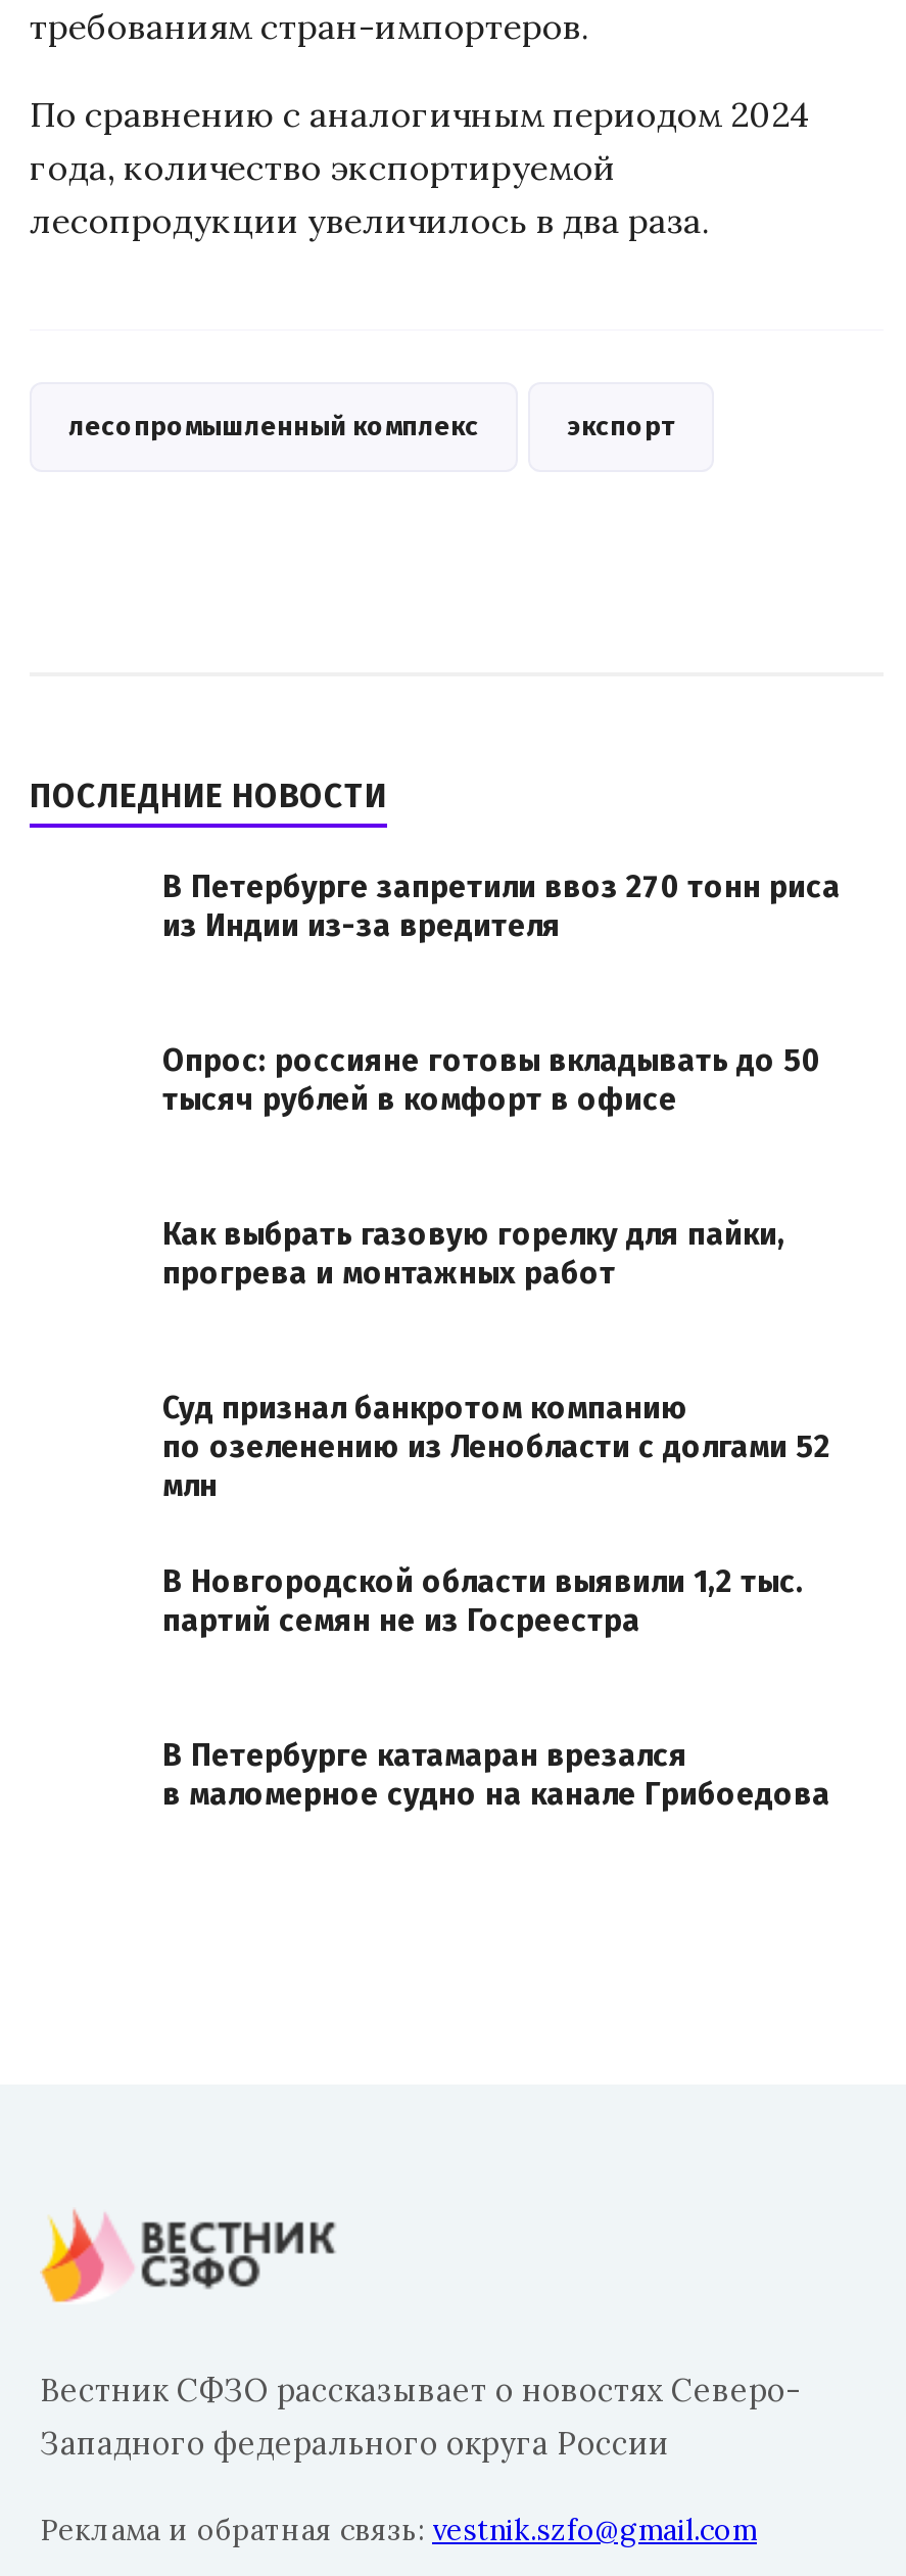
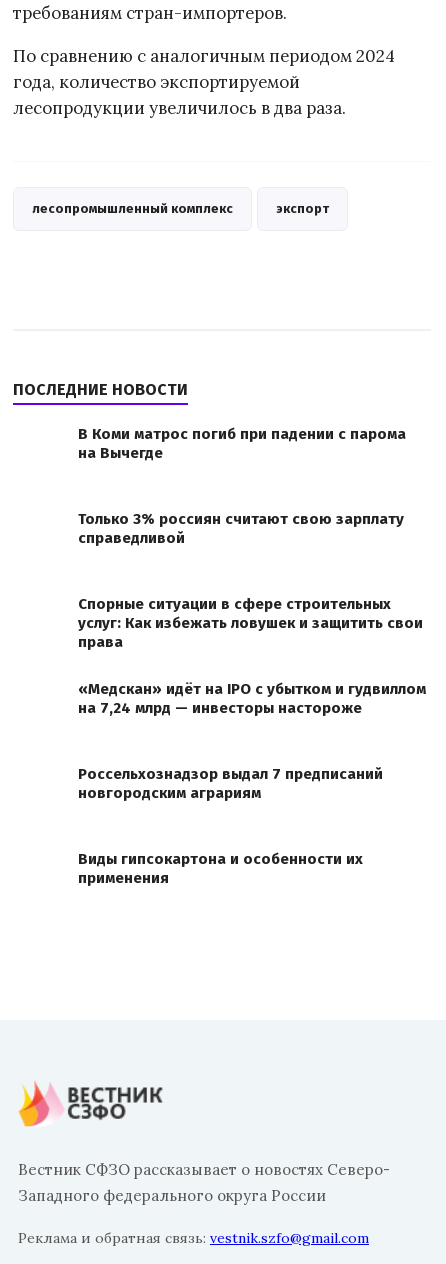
- В Петербурге запретили ввоз 270 тонн риса
- из Индии из-за вредителя
+ В Коми матрос погиб при падении с парома
+ на Вычегде

- Опрос: россияне готовы вкладывать до 50
- тысяч рублей в комфорт в офисе
+ Только 3% россиян считают свою зарплату
+ справедливой

- Как выбрать газовую горелку для пайки,
- прогрева и монтажных работ
+ Спорные ситуации в сфере строительных
+ услуг: Как избежать ловушек и защитить свои
+ права

- Суд признал банкротом компанию
- по озеленению из Ленобласти с долгами 52
- млн
+ «Медскан» идёт на IPO с убытком и гудвиллом
+ на 7,24 млрд — инвесторы настороже

- В Новгородской области выявили 1,2 тыс.
- партий семян не из Госреестра
+ Россельхознадзор выдал 7 предписаний
+ новгородским аграриям

- В Петербурге катамаран врезался
- в маломерное судно на канале Грибоедова
+ Виды гипсокартона и особенности их
+ применения
